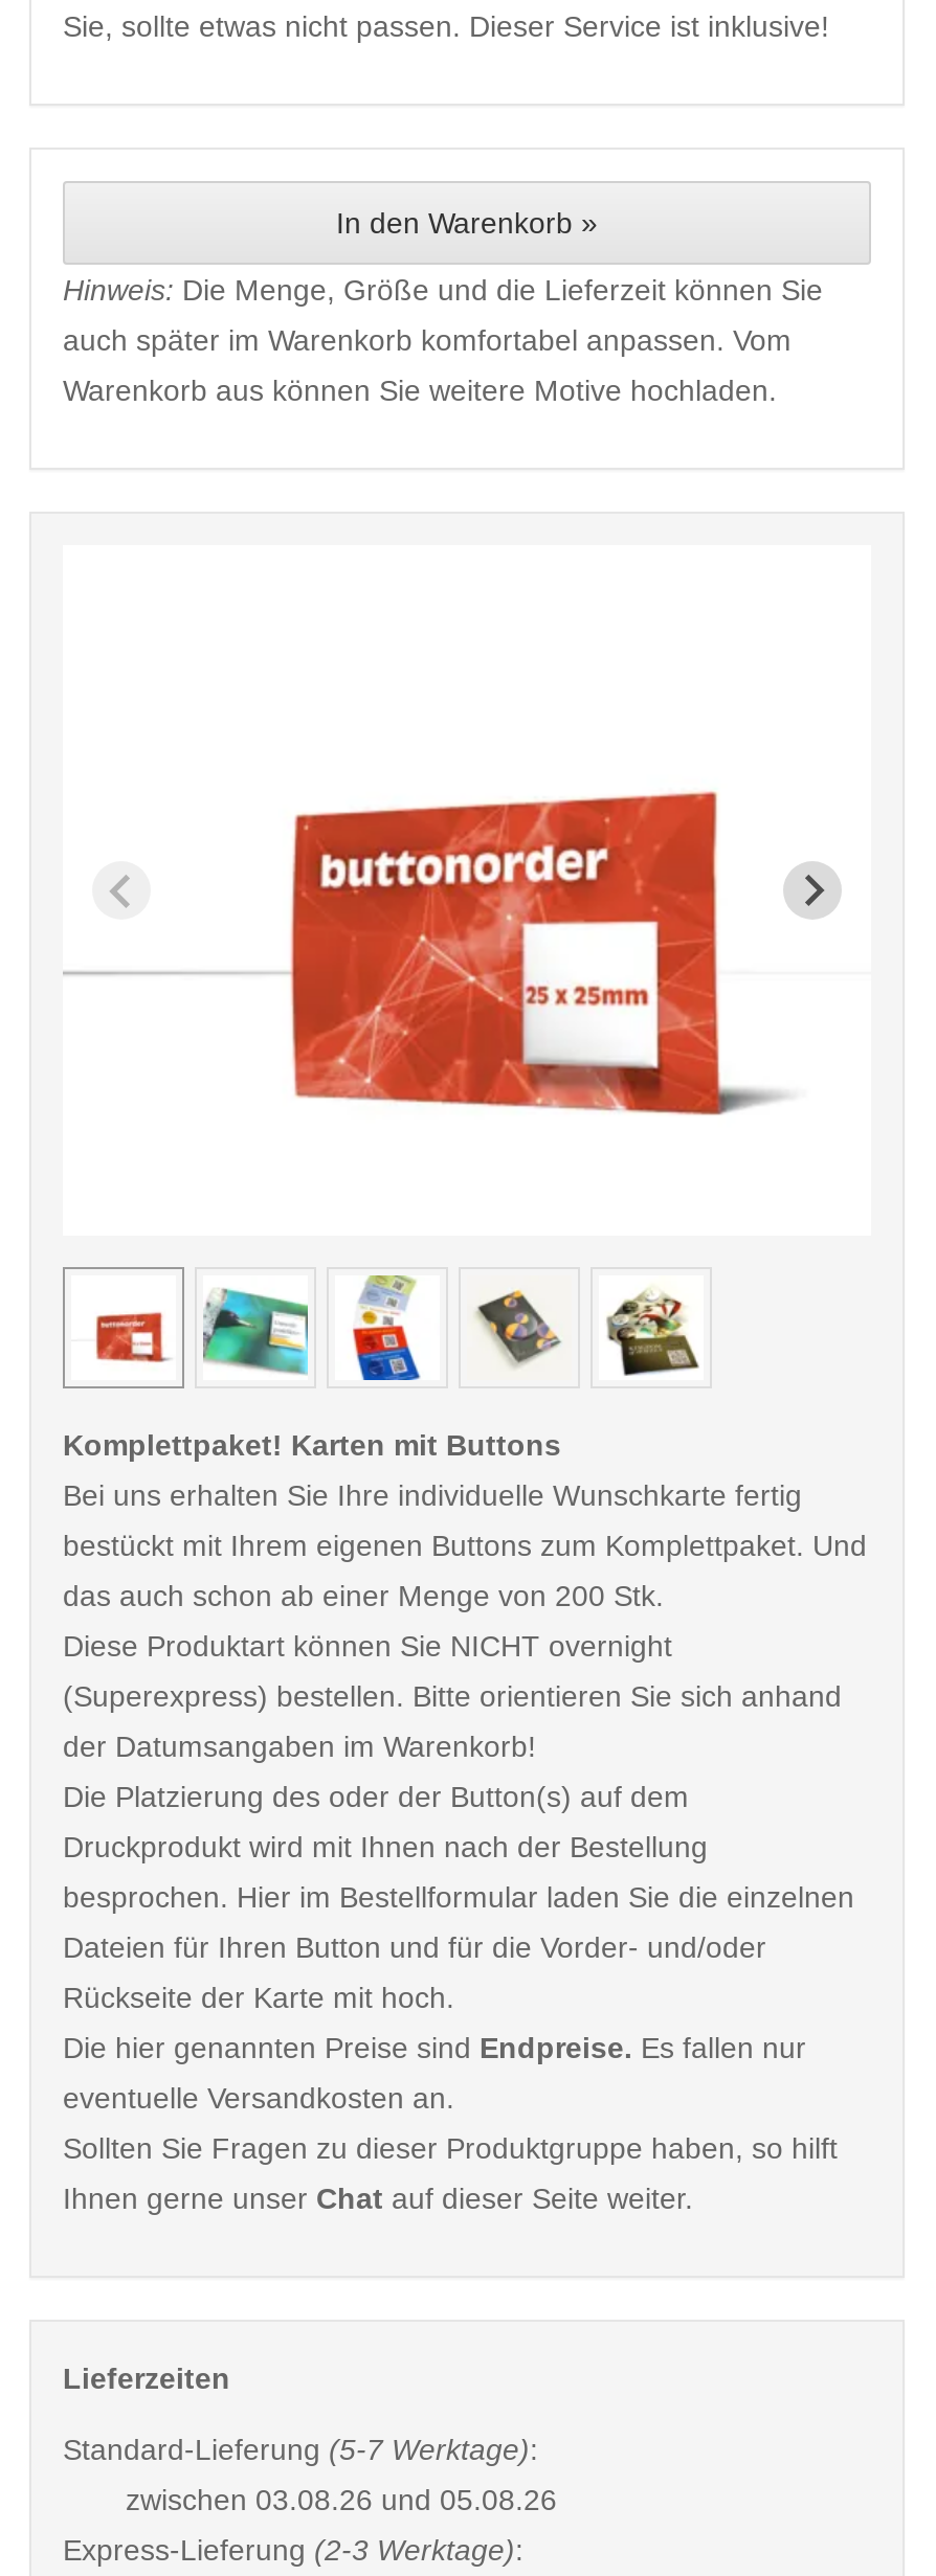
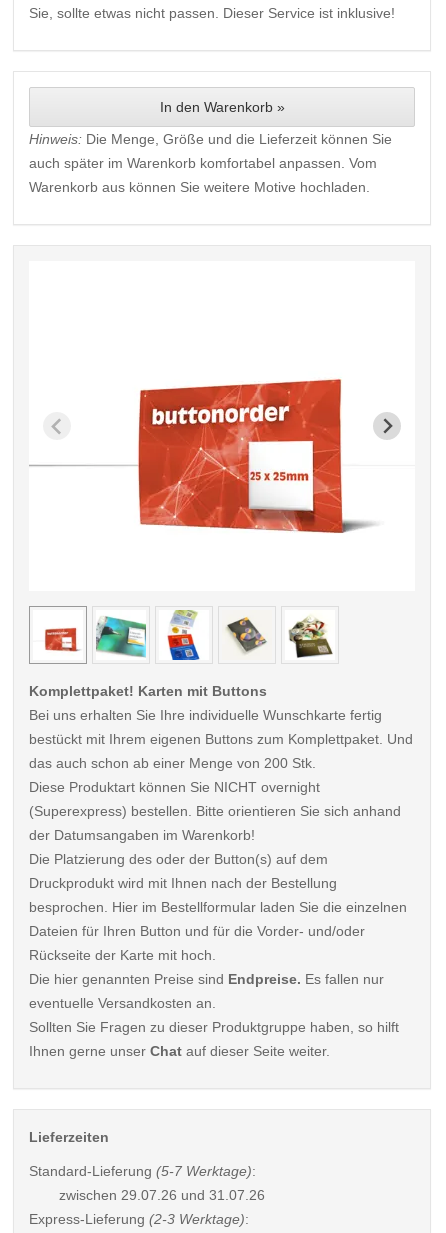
- zwischen 03.08.26 und 05.08.26
+ zwischen 29.07.26 und 31.07.26
